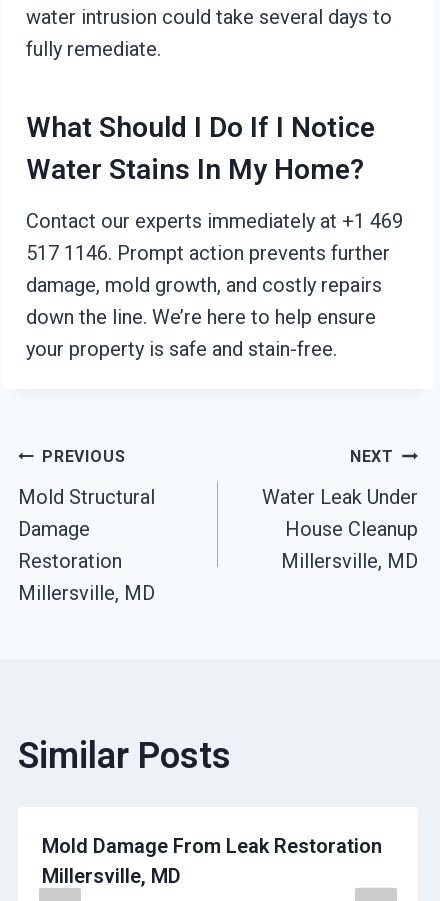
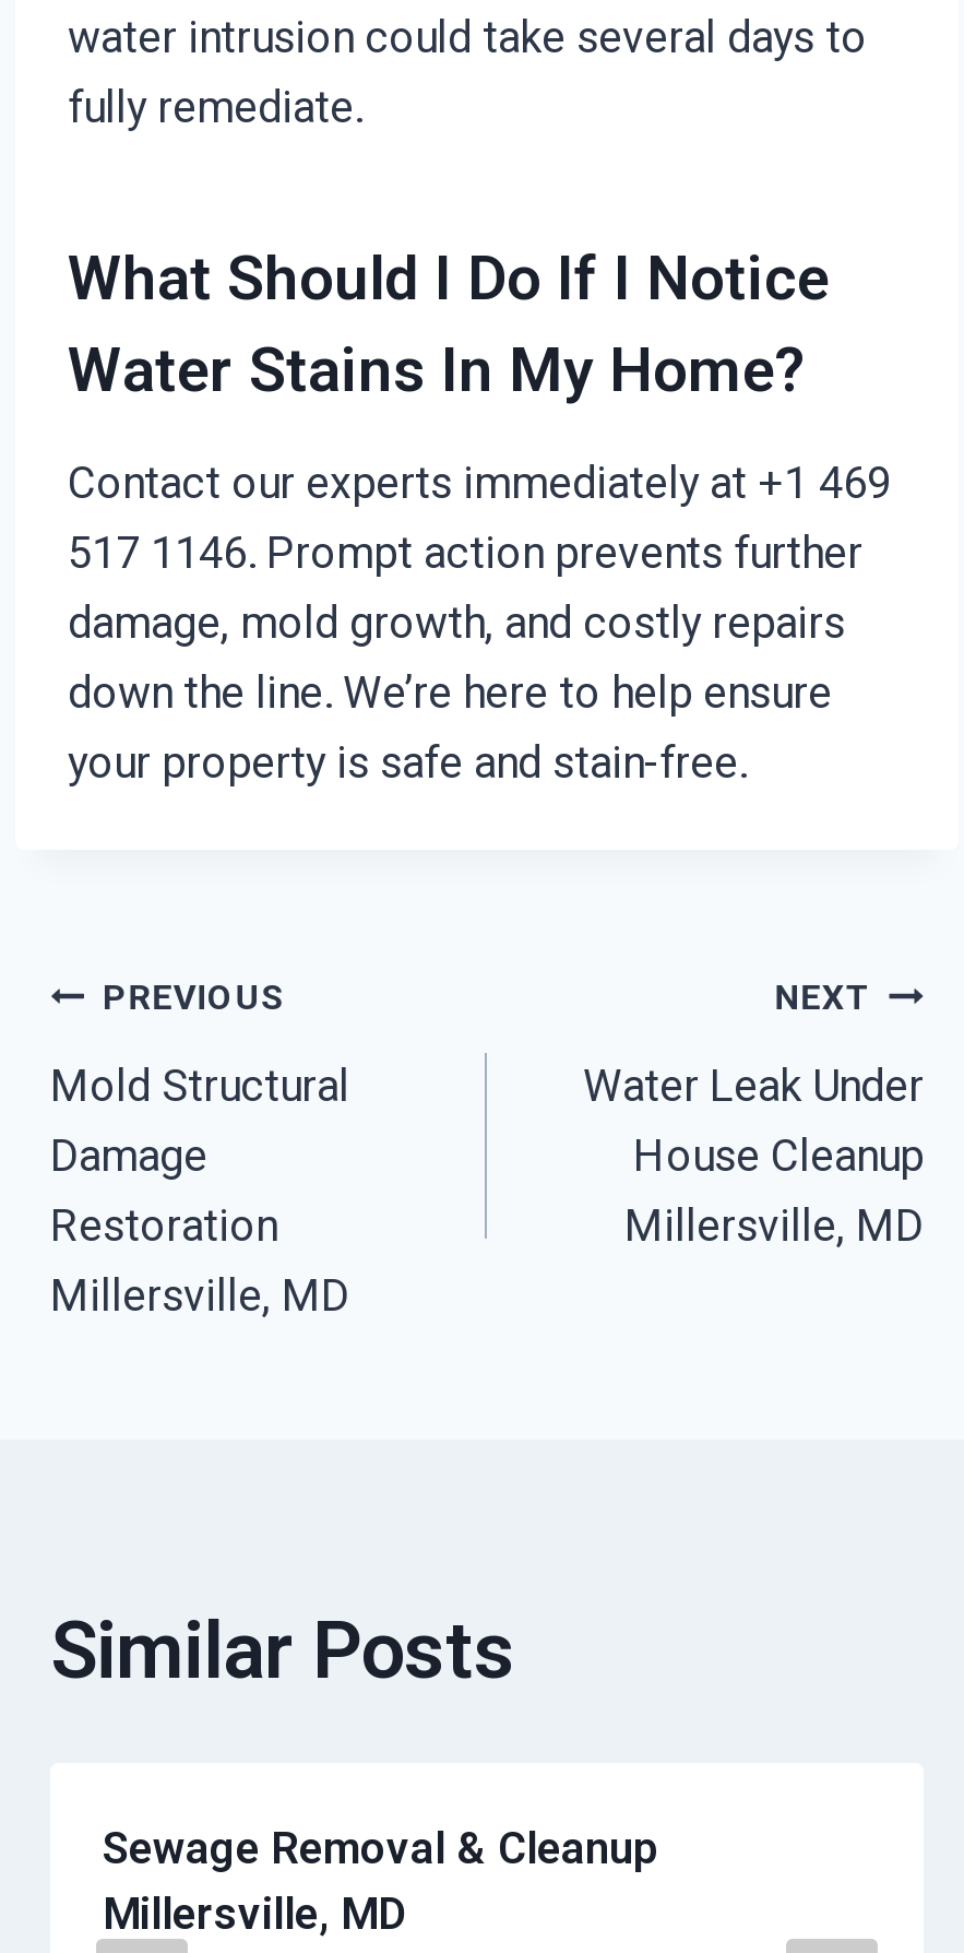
- Mold Damage From Leak Restoration
+ Sewage Removal & Cleanup
